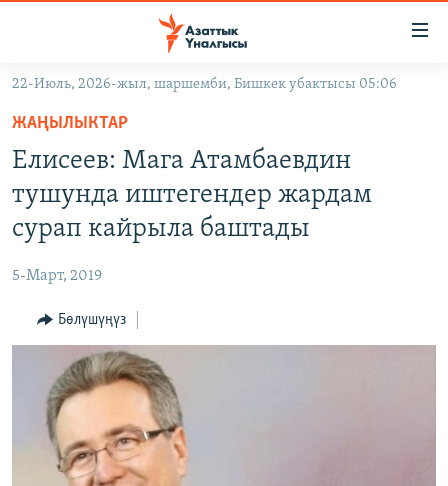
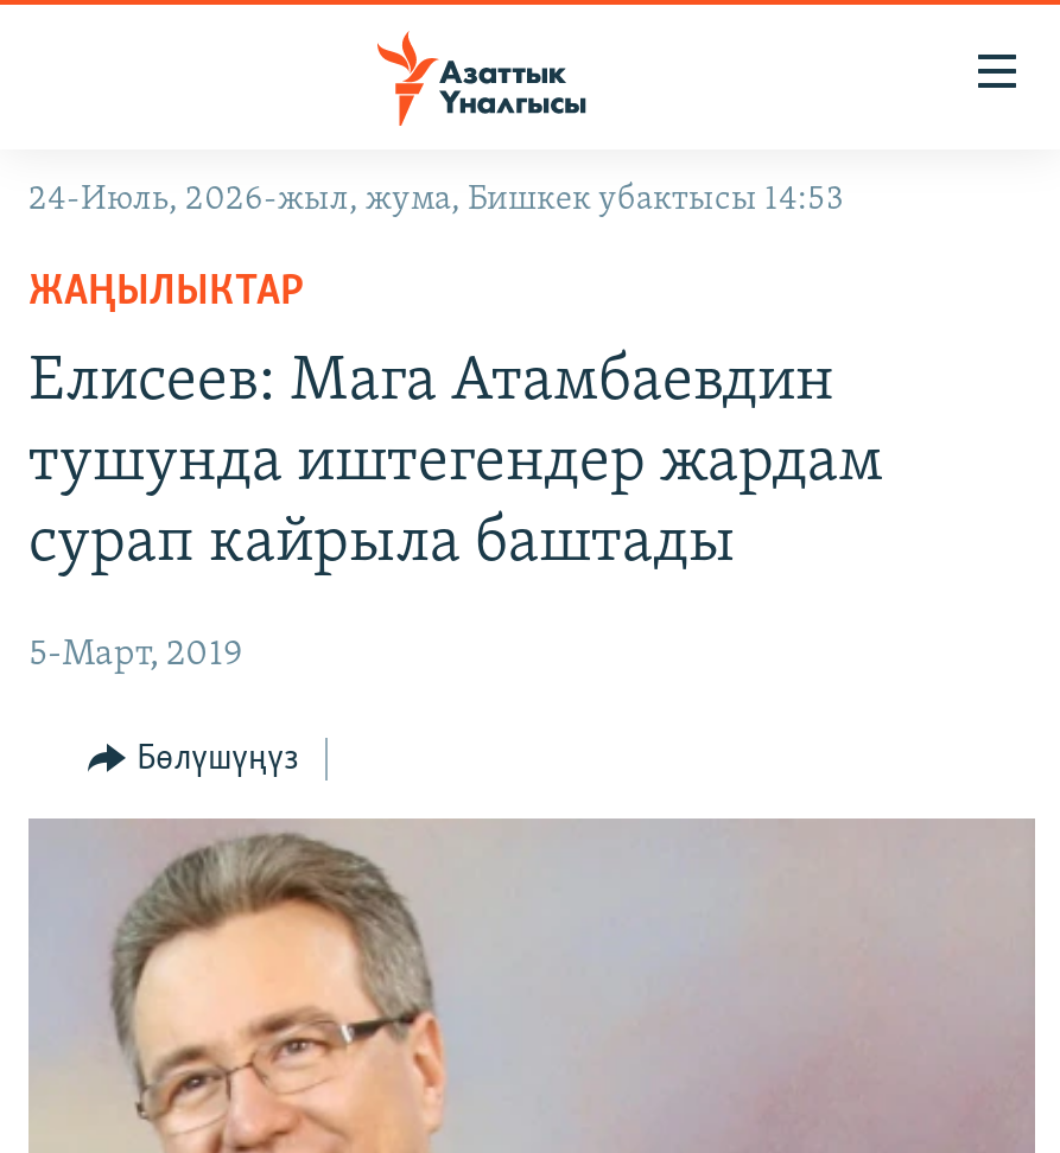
- 22-Июль, 2026-жыл, шаршемби, Бишкек убактысы 05:06
+ 24-Июль, 2026-жыл, жума, Бишкек убактысы 14:53
